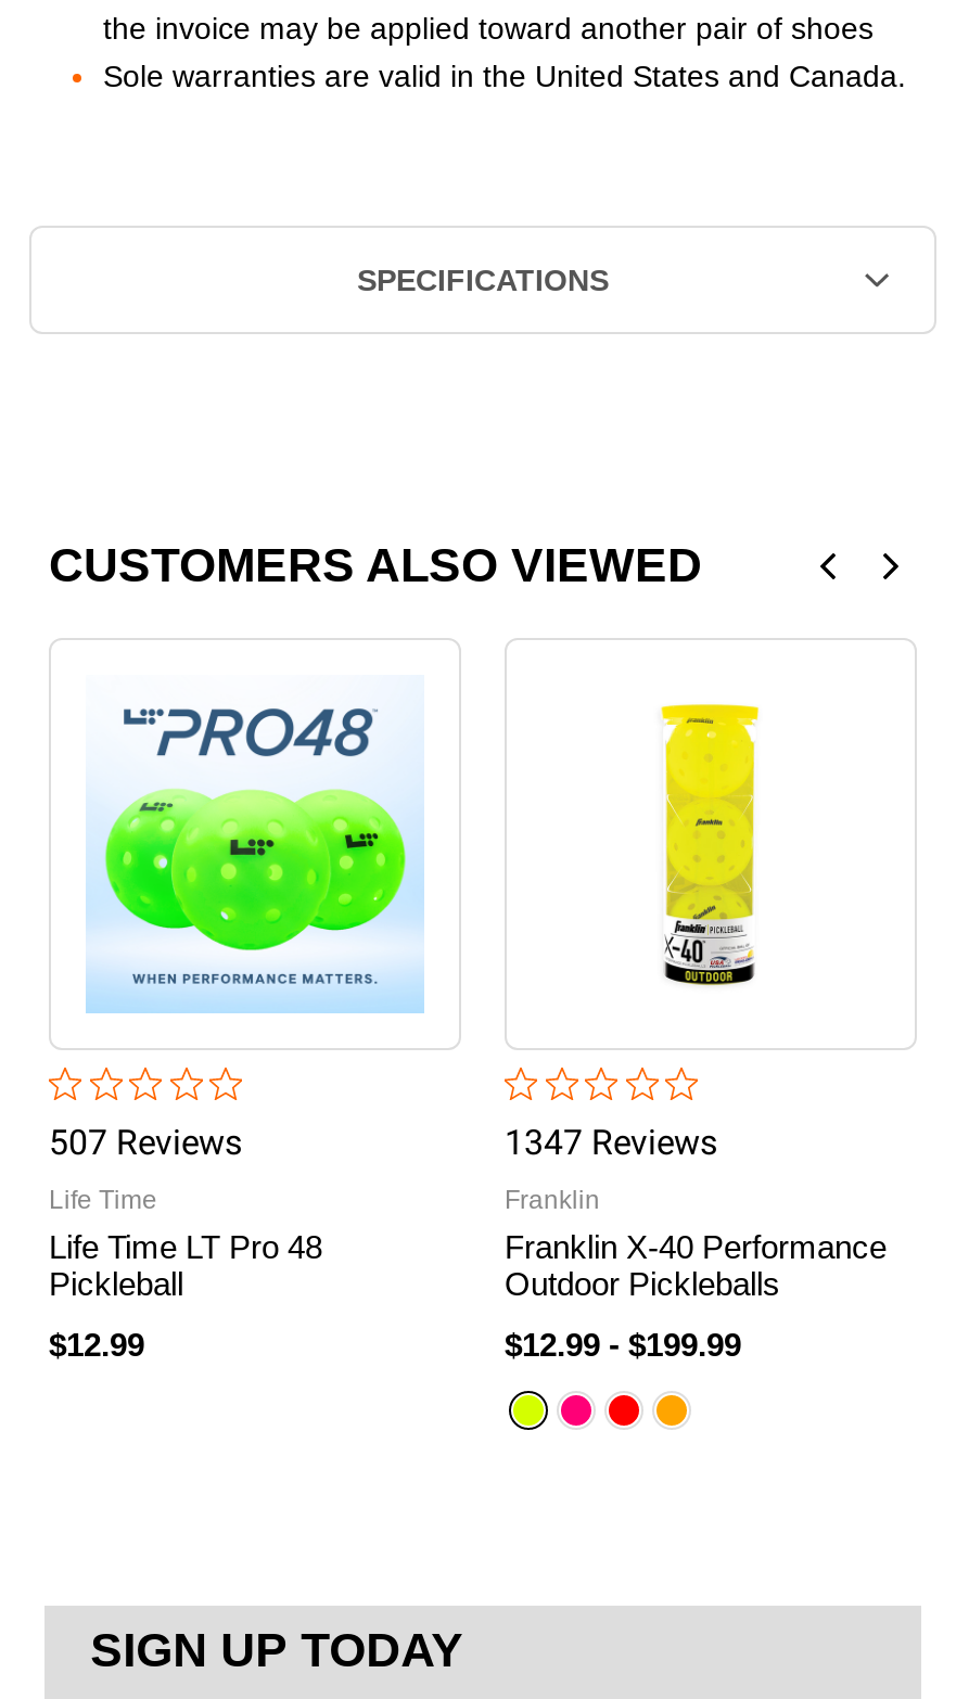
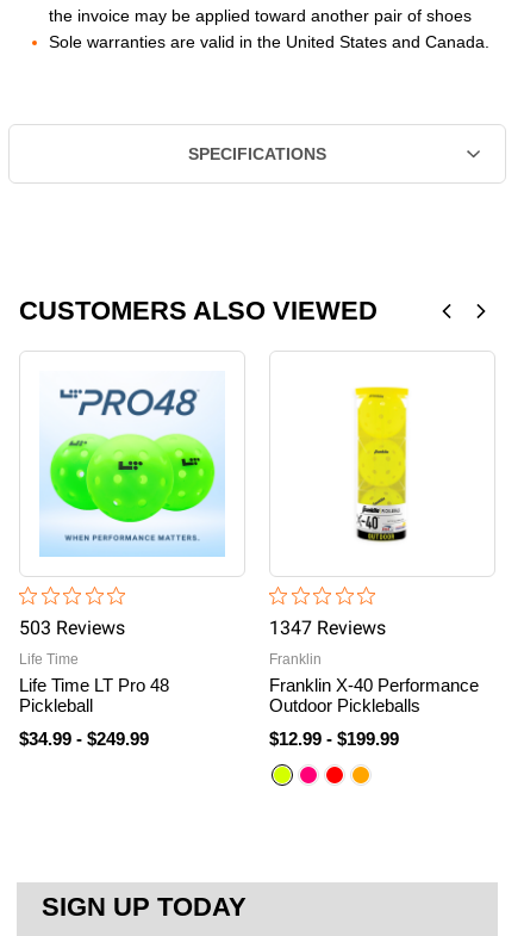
- 507 Reviews
+ 503 Reviews

- $12.99
+ $34.99 - $249.99
